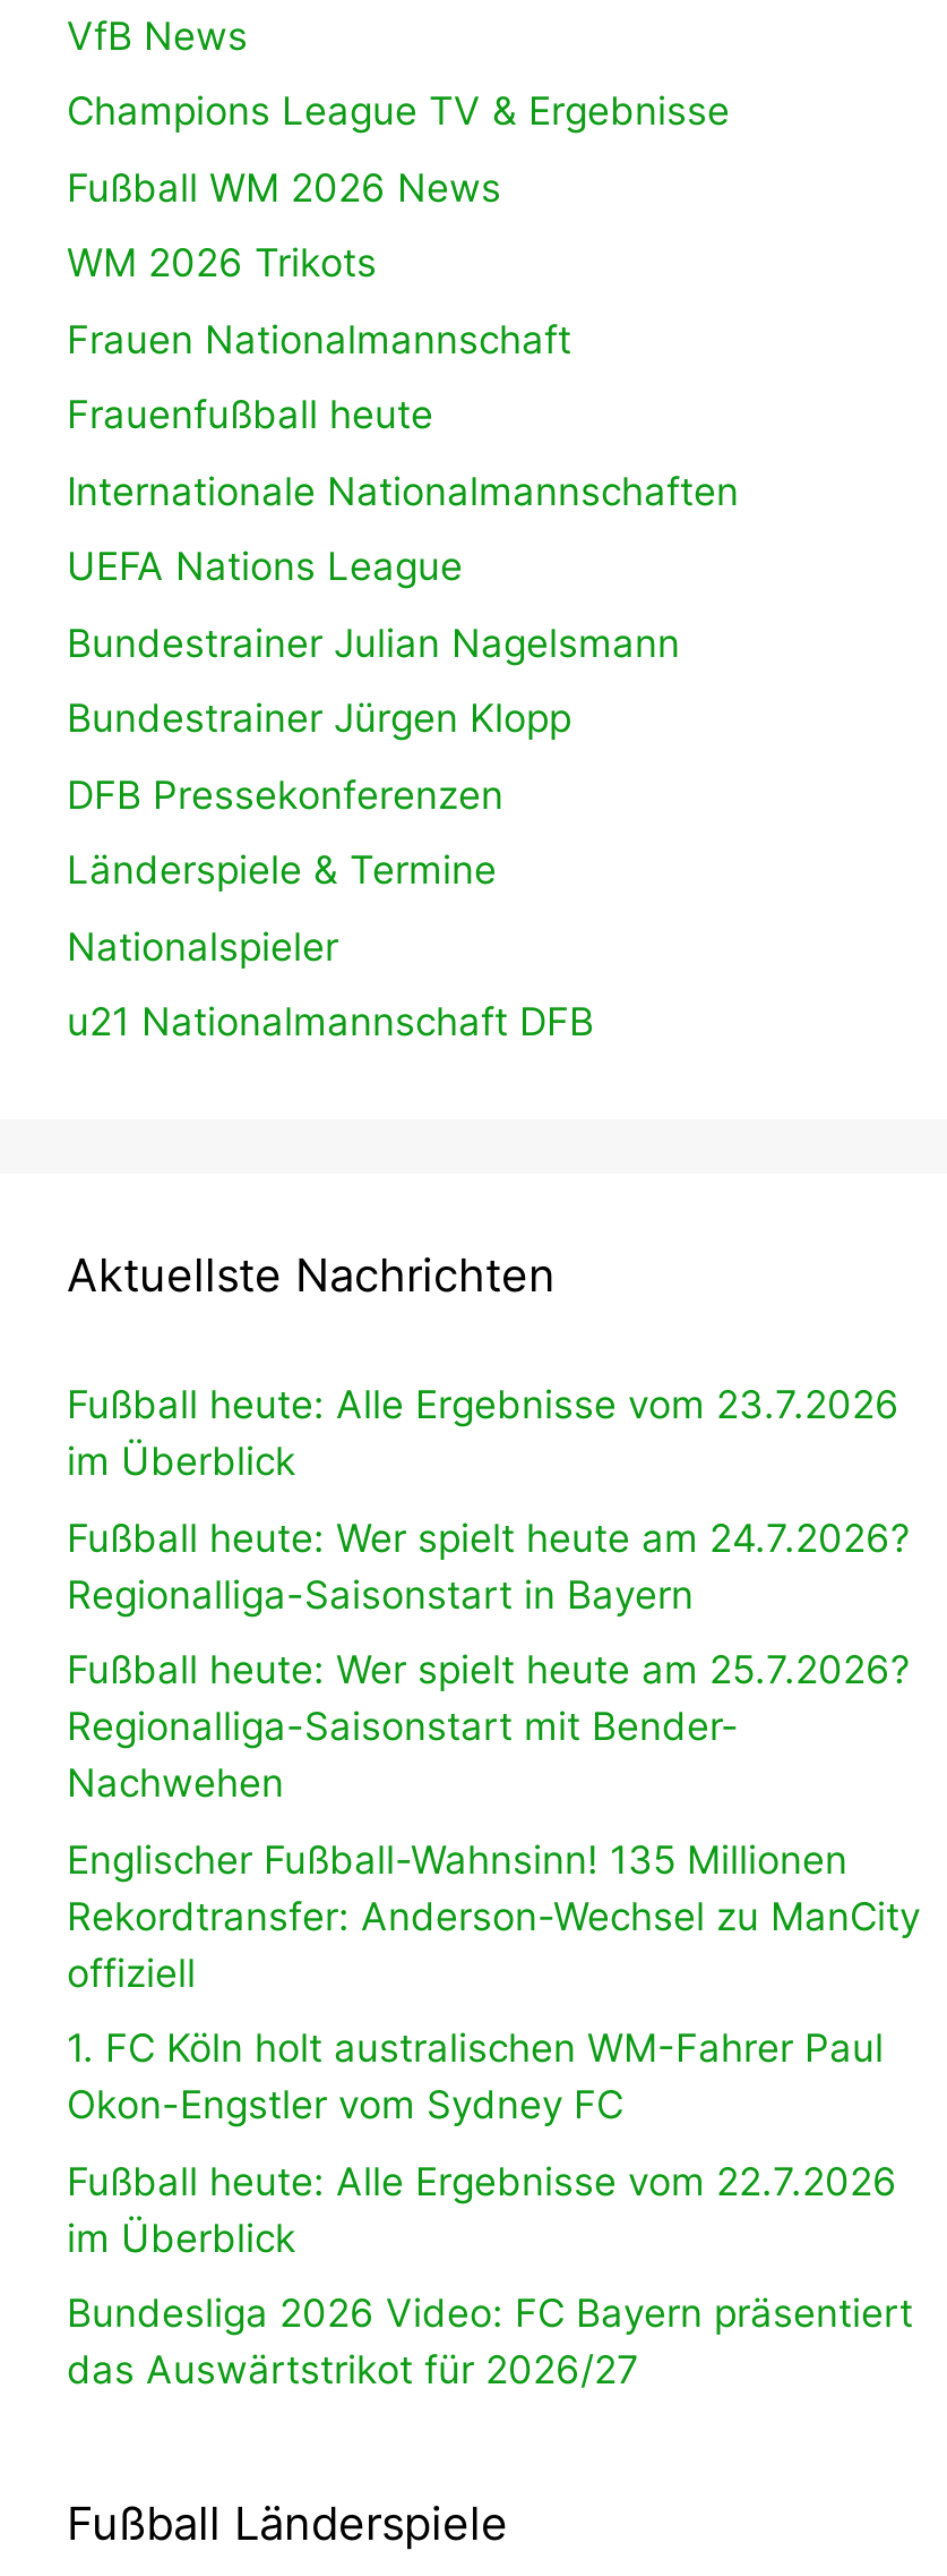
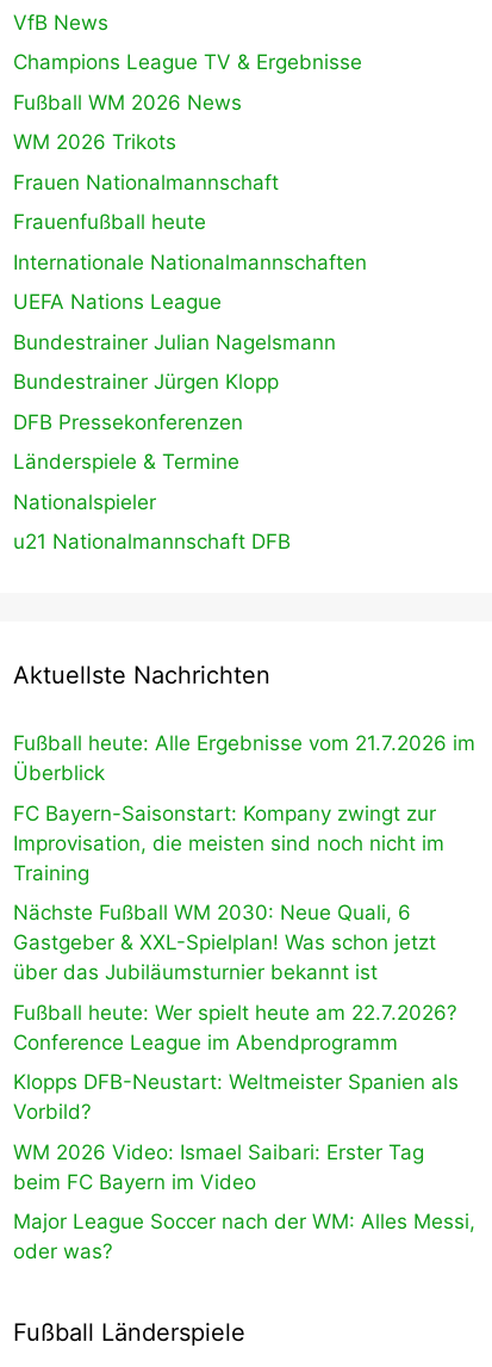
- Fußball heute: Alle Ergebnisse vom 23.7.2026
- im Überblick
+ Fußball heute: Alle Ergebnisse vom 21.7.2026 im
+ Überblick

- Fußball heute: Wer spielt heute am 24.7.2026?
- Regionalliga-Saisonstart in Bayern
+ FC Bayern-Saisonstart: Kompany zwingt zur
+ Improvisation, die meisten sind noch nicht im
+ Training

- Fußball heute: Wer spielt heute am 25.7.2026?
- Regionalliga-Saisonstart mit Bender-
- Nachwehen
+ Nächste Fußball WM 2030: Neue Quali, 6
+ Gastgeber & XXL-Spielplan! Was schon jetzt
+ über das Jubiläumsturnier bekannt ist

- Englischer Fußball-Wahnsinn! 135 Millionen
- Rekordtransfer: Anderson-Wechsel zu ManCity
- offiziell
+ Fußball heute: Wer spielt heute am 22.7.2026?
+ Conference League im Abendprogramm

- 1. FC Köln holt australischen WM-Fahrer Paul
- Okon-Engstler vom Sydney FC
+ Klopps DFB-Neustart: Weltmeister Spanien als
+ Vorbild?

- Fußball heute: Alle Ergebnisse vom 22.7.2026
- im Überblick
+ WM 2026 Video: Ismael Saibari: Erster Tag
+ beim FC Bayern im Video

- Bundesliga 2026 Video: FC Bayern präsentiert
- das Auswärtstrikot für 2026/27
+ Major League Soccer nach der WM: Alles Messi,
+ oder was?
